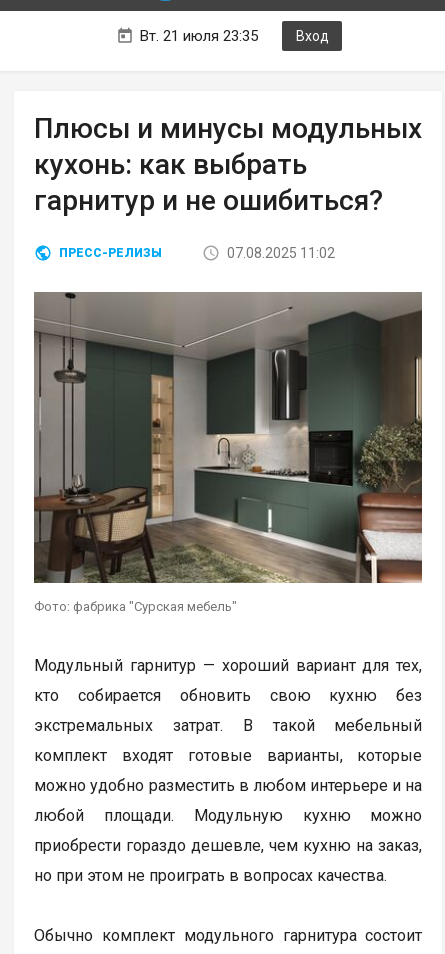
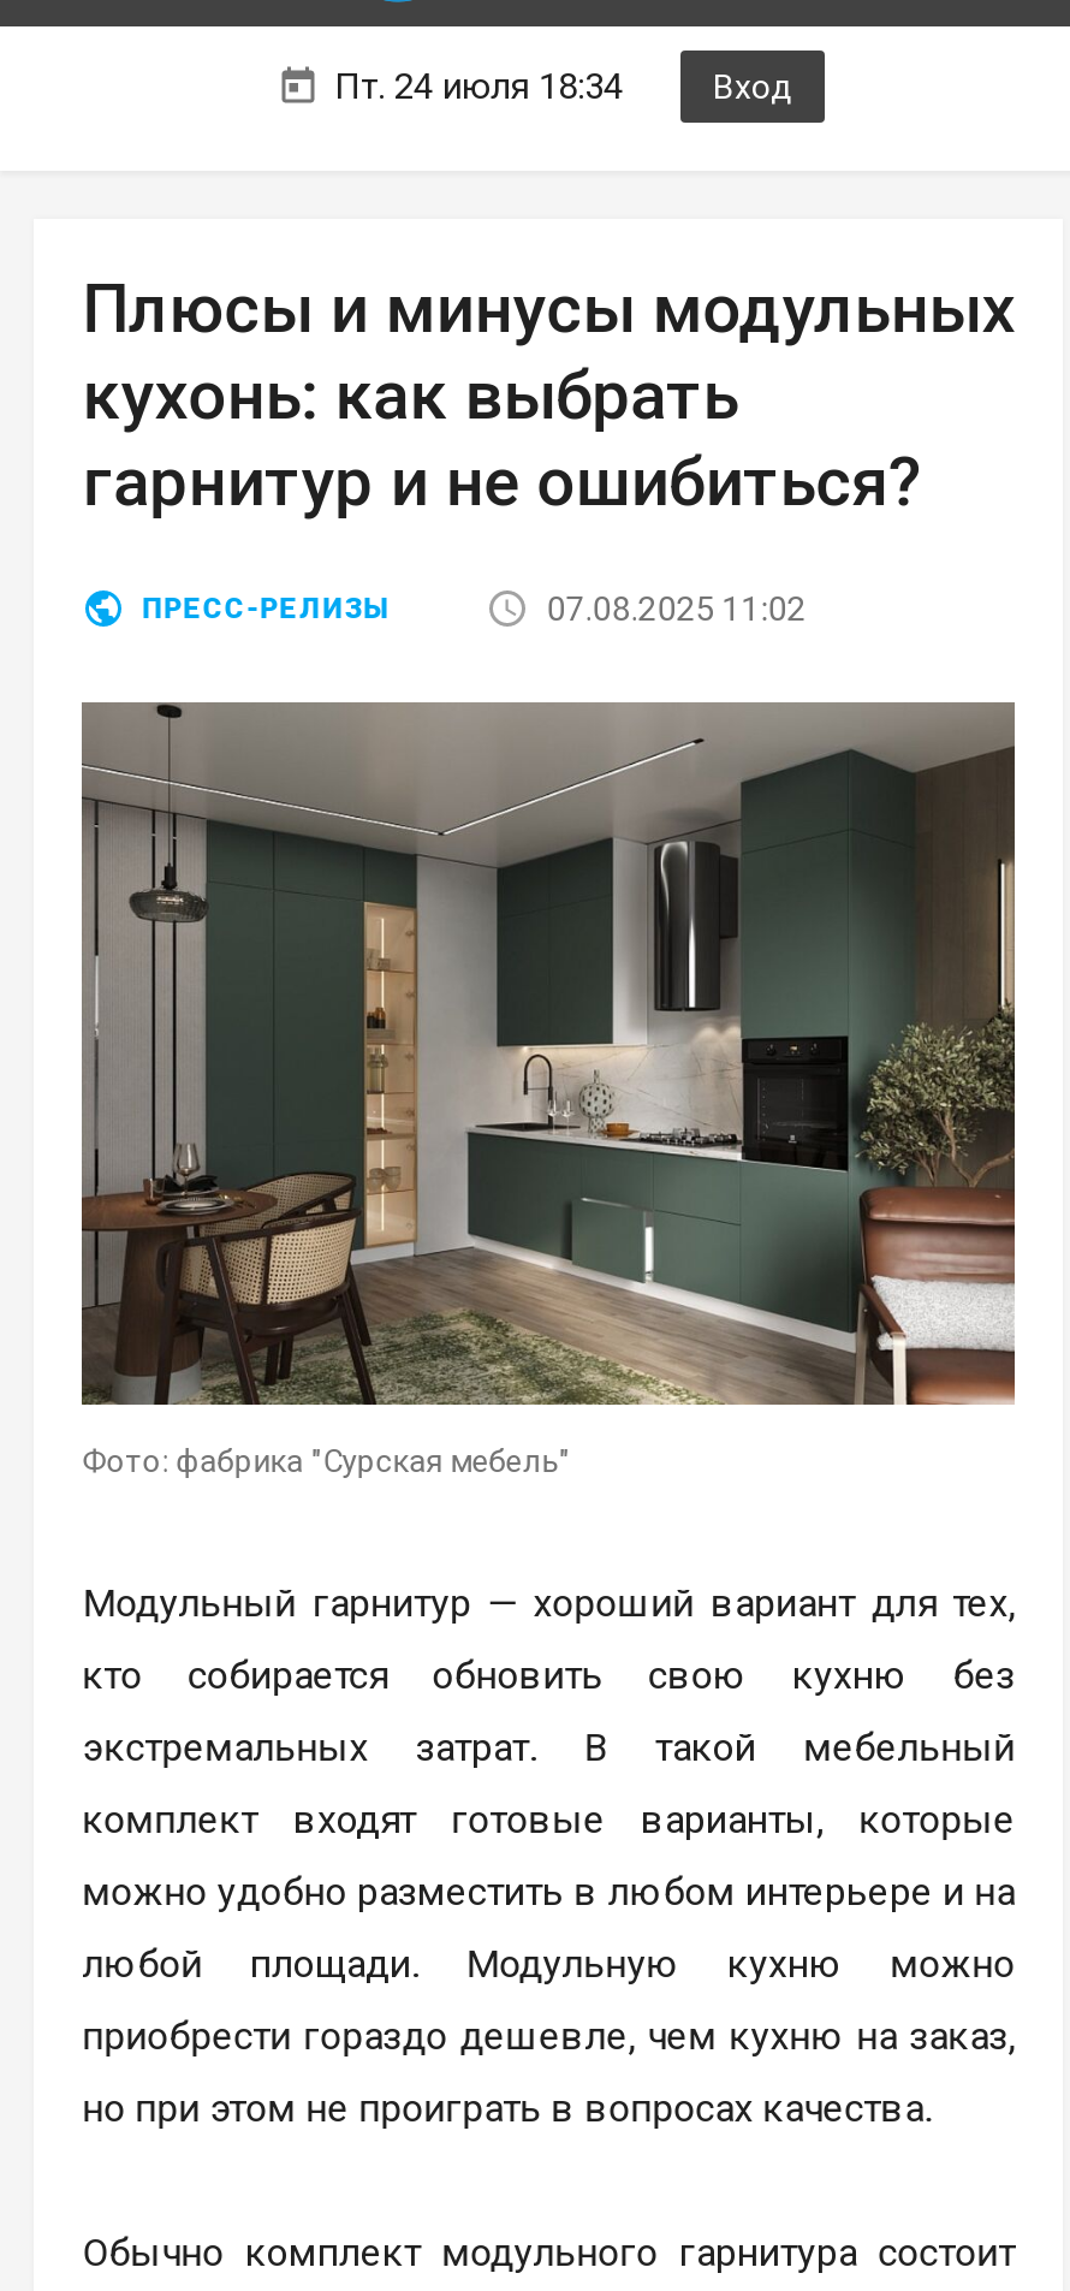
- Вт. 21 июля 23:35
+ Пт. 24 июля 18:34
